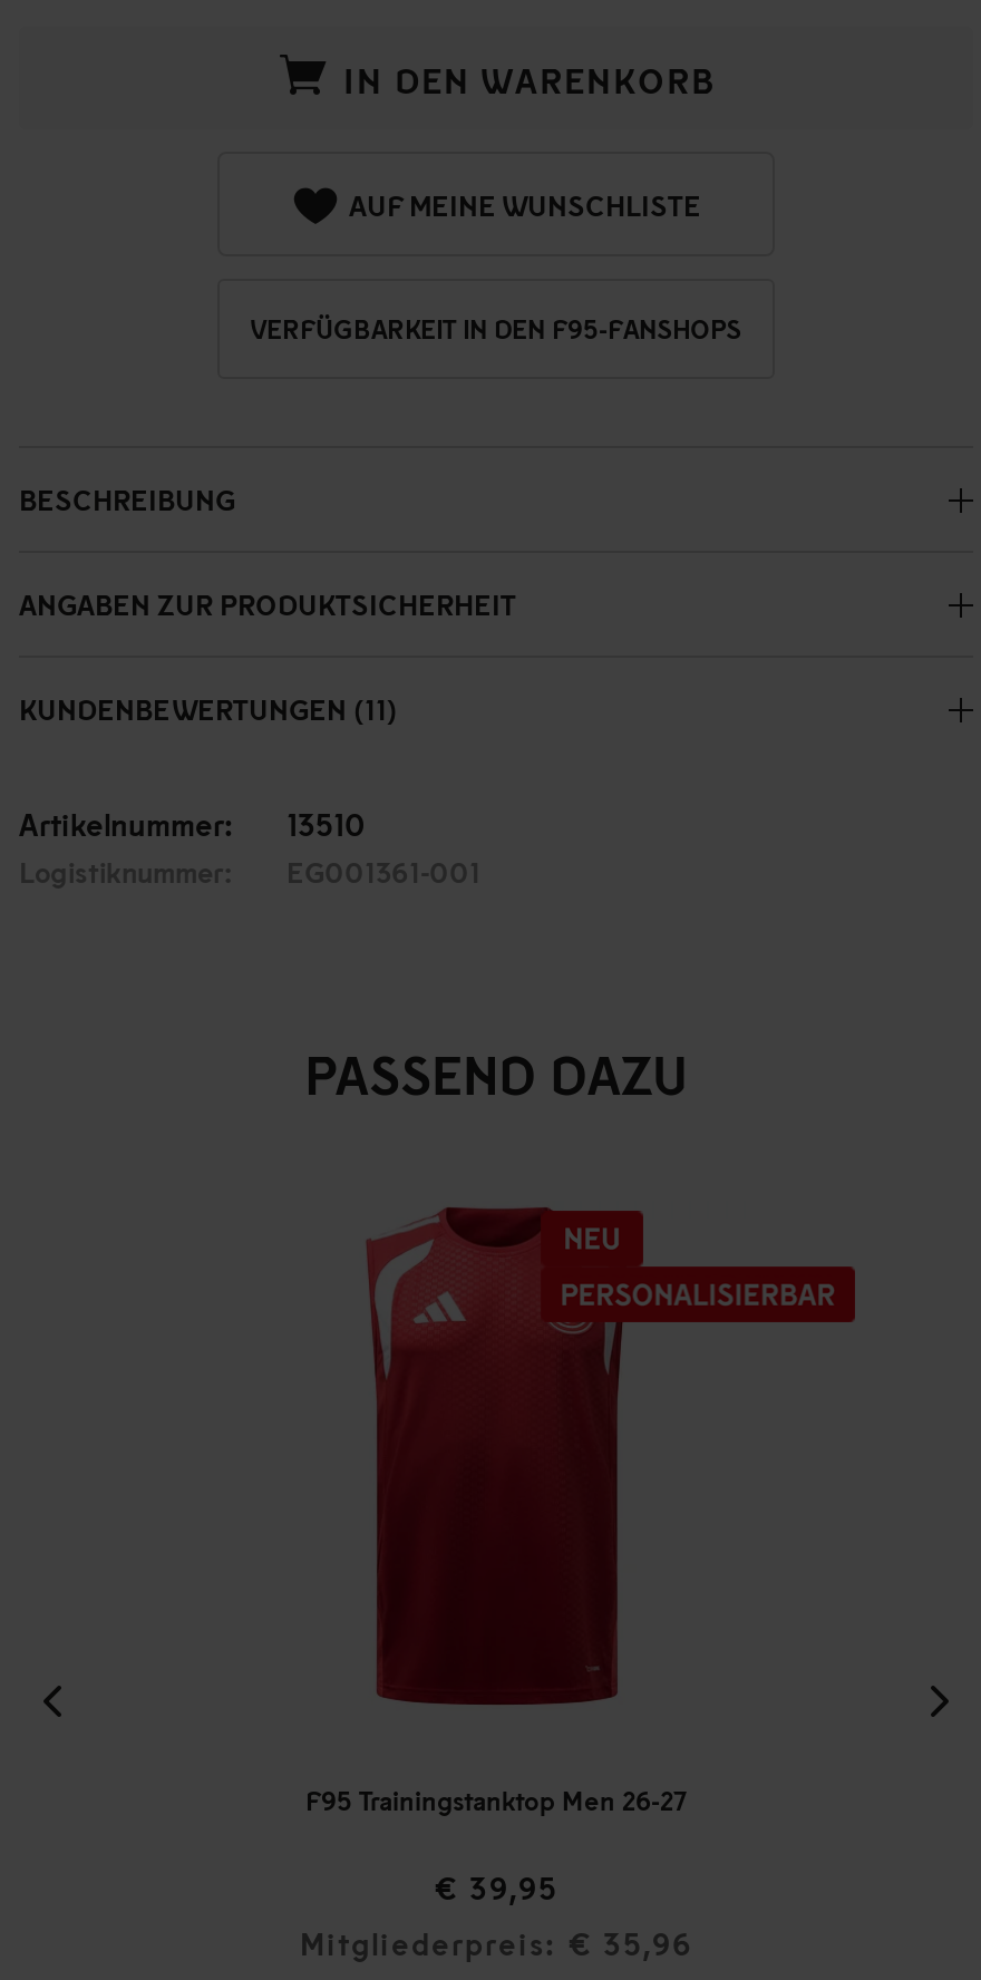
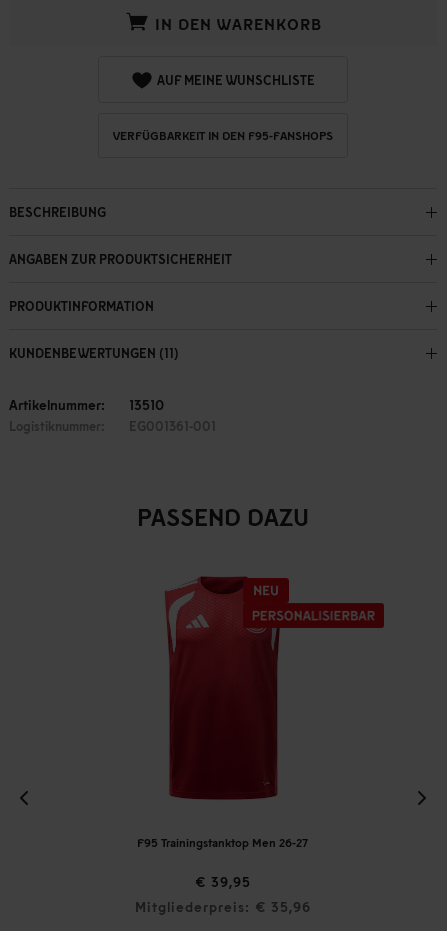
+ PRODUKTINFORMATION
